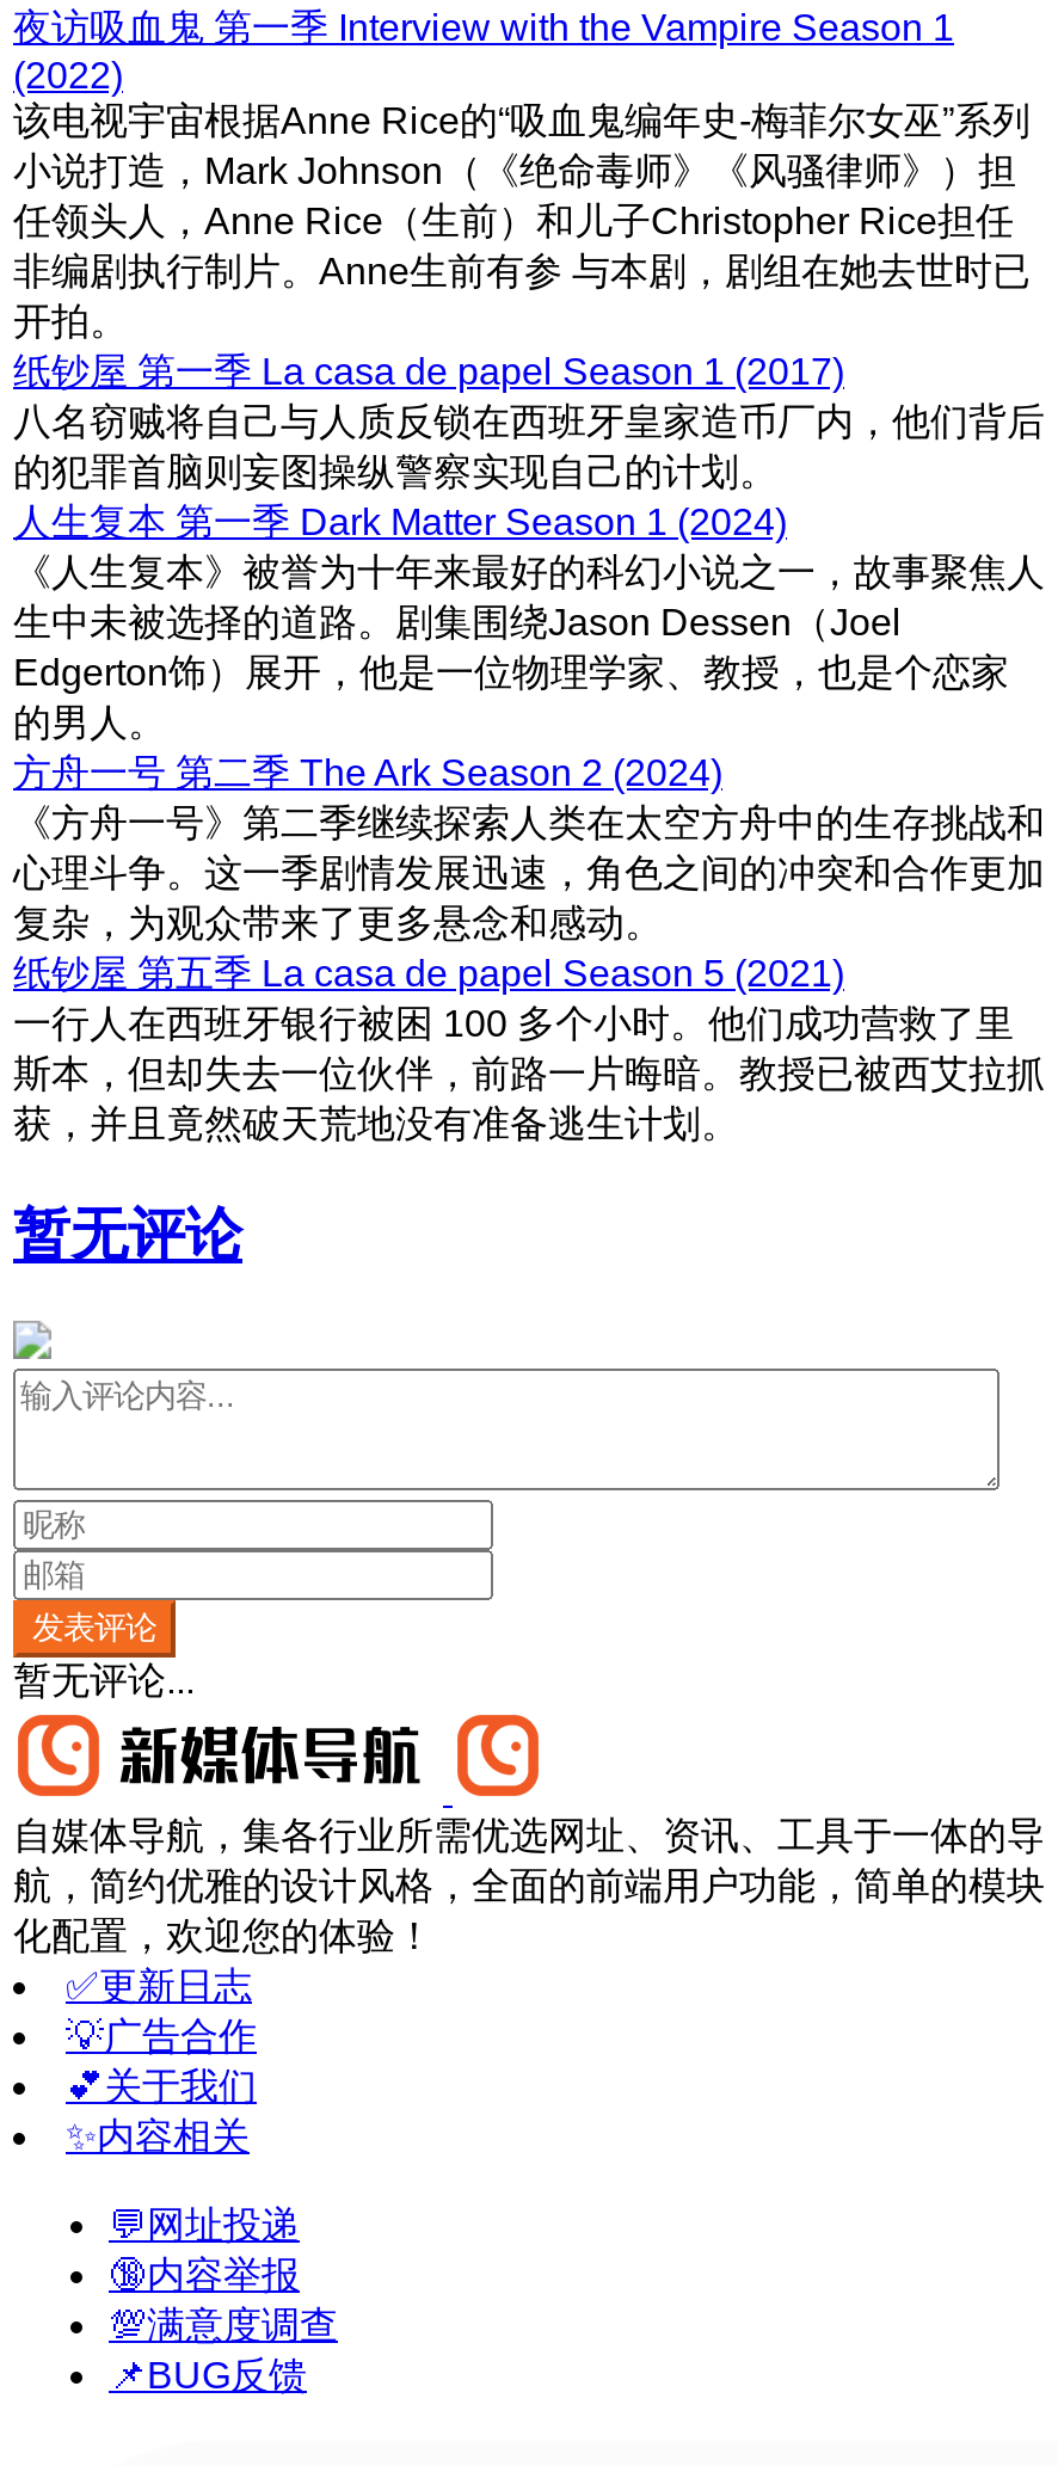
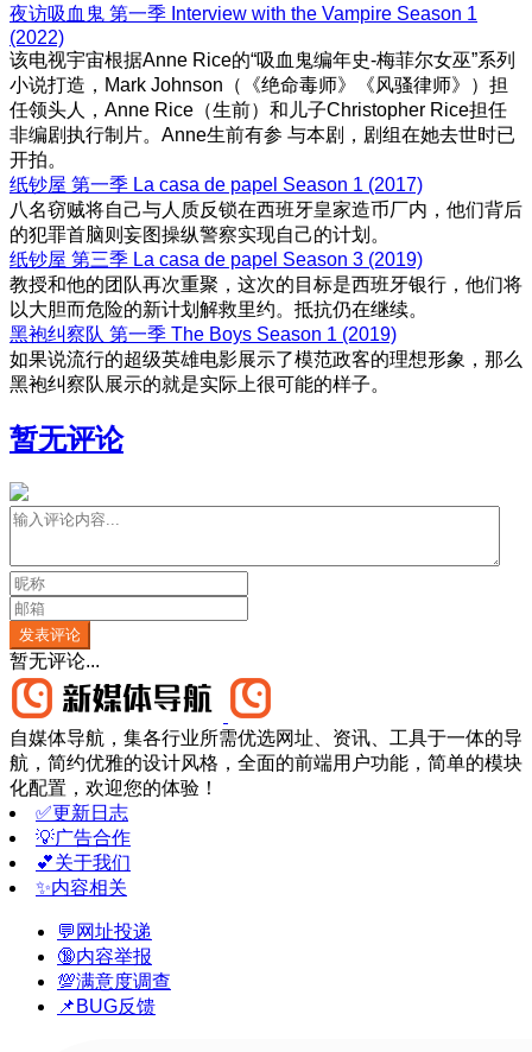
- 人生复本 第一季 Dark Matter Season 1 (2024)
- 《人生复本》被誉为十年来最好的科幻小说之一，故事聚焦人
- 生中未被选择的道路。剧集围绕Jason Dessen（Joel
- Edgerton饰）展开，他是一位物理学家、教授，也是个恋家
- 的男人。
- 方舟一号 第二季 The Ark Season 2 (2024)
- 《方舟一号》第二季继续探索人类在太空方舟中的生存挑战和
- 心理斗争。这一季剧情发展迅速，角色之间的冲突和合作更加
- 复杂，为观众带来了更多悬念和感动。
- 纸钞屋 第五季 La casa de papel Season 5 (2021)
- 一行人在西班牙银行被困 100 多个小时。他们成功营救了里
- 斯本，但却失去一位伙伴，前路一片晦暗。教授已被西艾拉抓
- 获，并且竟然破天荒地没有准备逃生计划。
+ 纸钞屋 第三季 La casa de papel Season 3 (2019)
+ 教授和他的团队再次重聚，这次的目标是西班牙银行，他们将
+ 以大胆而危险的新计划解救里约。抵抗仍在继续。
+ 黑袍纠察队 第一季 The Boys Season 1 (2019)
+ 如果说流行的超级英雄电影展示了模范政客的理想形象，那么
+ 黑袍纠察队展示的就是实际上很可能的样子。
